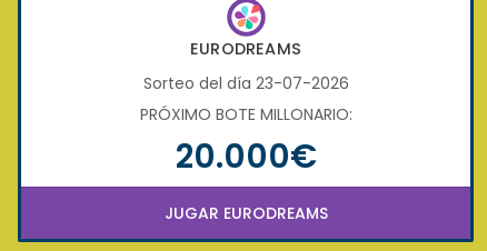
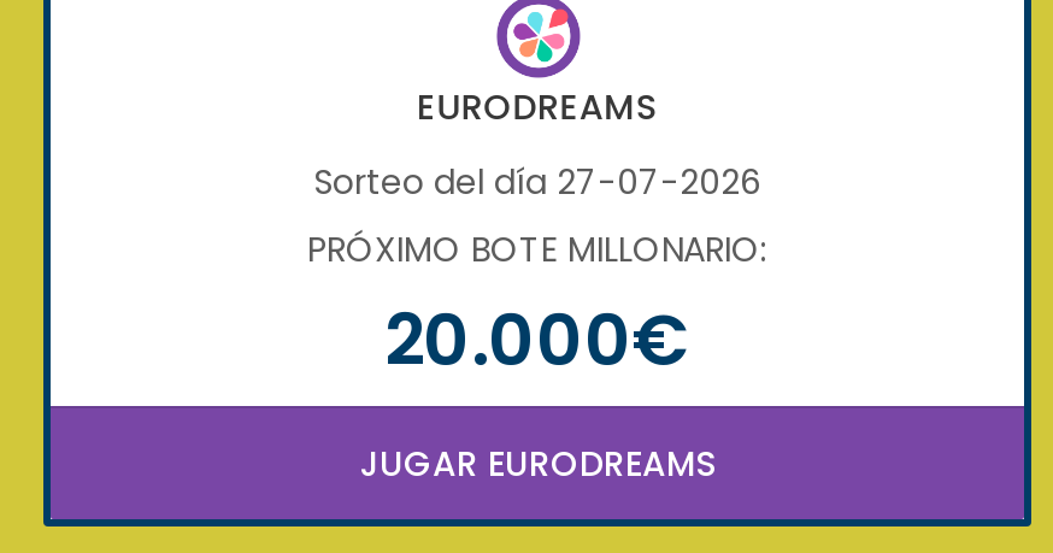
- Sorteo del día 23-07-2026
+ Sorteo del día 27-07-2026
